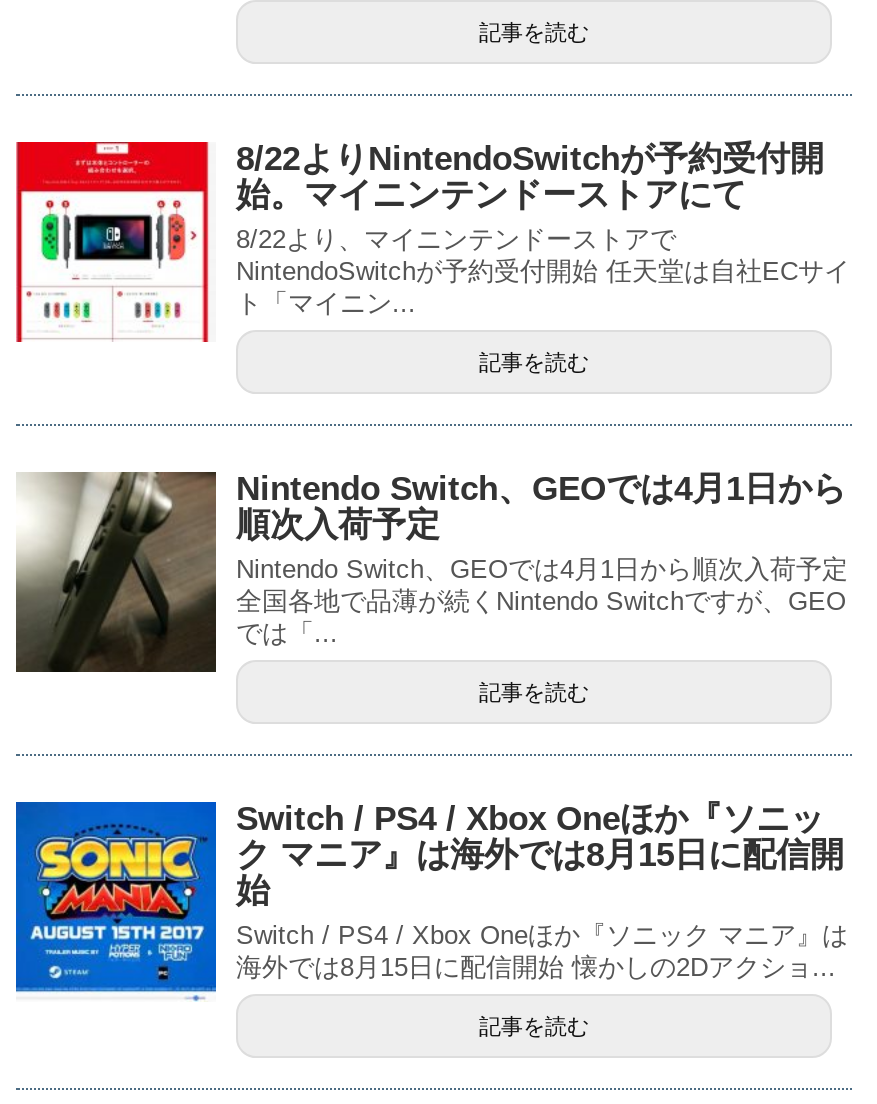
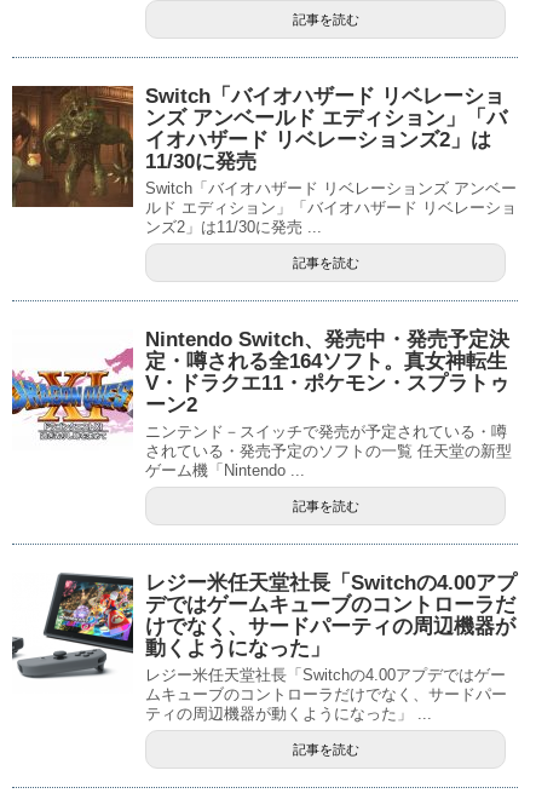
- [image]
- 8/22よりNintendoSwitchが予約受付開
- 始。マイニンテンドーストアにて
- 8/22より、マイニンテンドーストアで
- NintendoSwitchが予約受付開始 任天堂は自社ECサイ
- ト「マイニン...
+ [image]
+ Switch「バイオハザード リベレーショ
+ ンズ アンベールド エディション」「バ
+ イオハザード リベレーションズ2」は
+ 11/30に発売
+ Switch「バイオハザード リベレーションズ アンベー
+ ルド エディション」「バイオハザード リベレーショ
+ ンズ2」は11/30に発売 ...

- [image]
- Nintendo Switch、GEOでは4月1日から
- 順次入荷予定
- Nintendo Switch、GEOでは4月1日から順次入荷予定
- 全国各地で品薄が続くNintendo Switchですが、GEO
- では「...
+ [image]
+ Nintendo Switch、発売中・発売予定決
+ 定・噂される全164ソフト。真女神転生
+ V・ドラクエ11・ポケモン・スプラトゥ
+ ーン2
+ ニンテンド－スイッチで発売が予定されている・噂
+ されている・発売予定のソフトの一覧 任天堂の新型
+ ゲーム機「Nintendo ...

- [image]
- Switch / PS4 / Xbox Oneほか『ソニッ
- ク マニア』は海外では8月15日に配信開
- 始
- Switch / PS4 / Xbox Oneほか『ソニック マニア』は
- 海外では8月15日に配信開始 懐かしの2Dアクショ...
+ [image]
+ レジー米任天堂社長「Switchの4.00アプ
+ デではゲームキューブのコントローラだ
+ けでなく、サードパーティの周辺機器が
+ 動くようになった」
+ レジー米任天堂社長「Switchの4.00アプデではゲー
+ ムキューブのコントローラだけでなく、サードパー
+ ティの周辺機器が動くようになった」 ...
